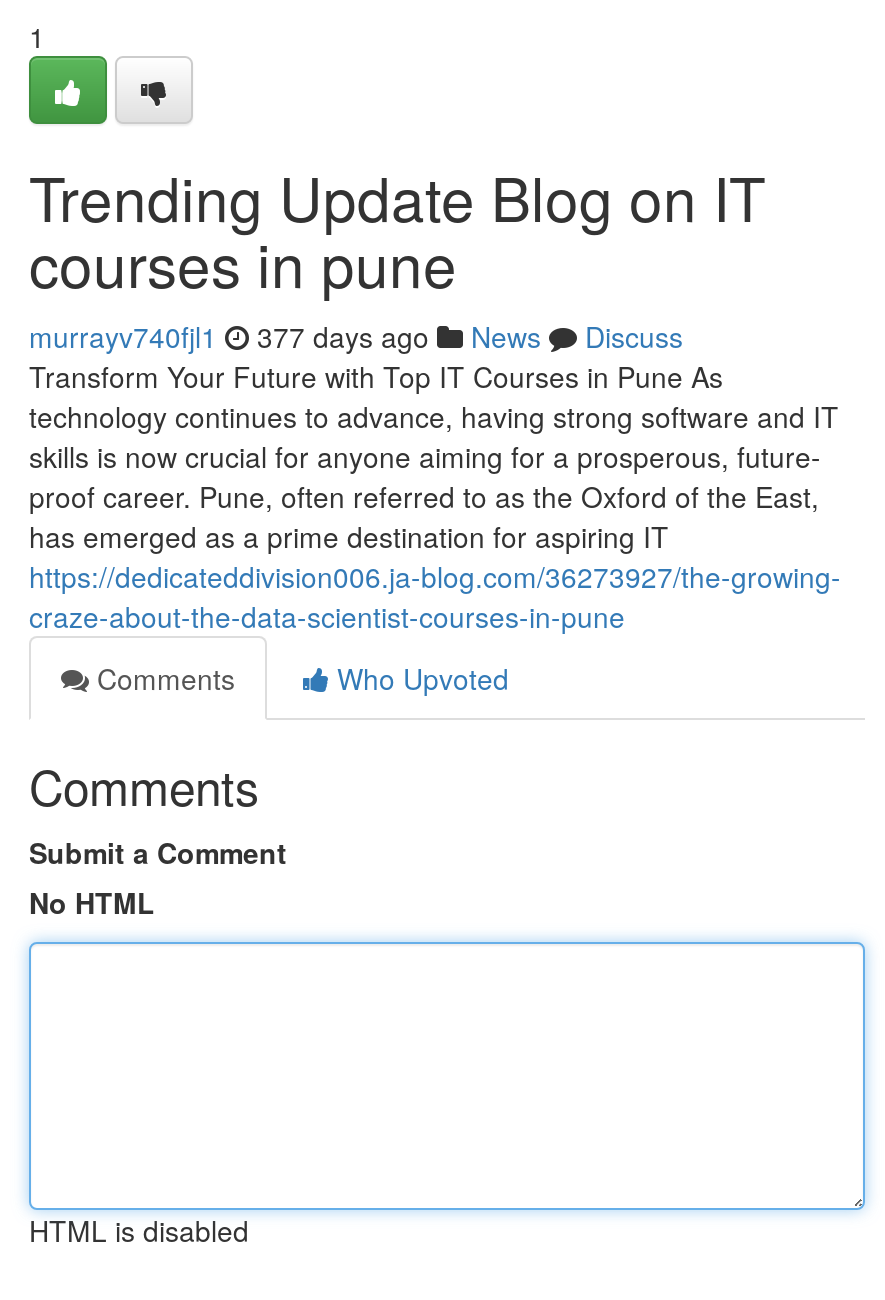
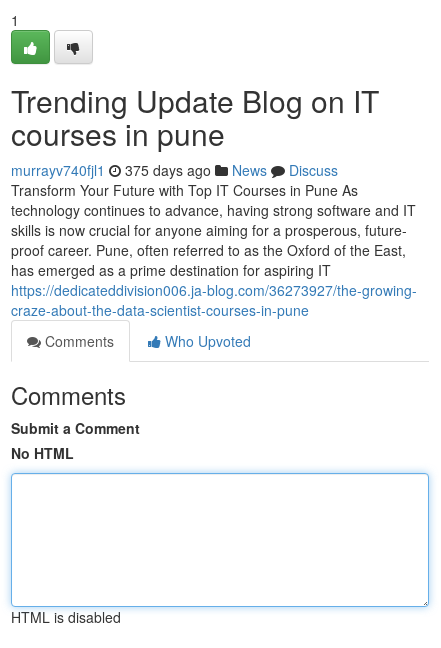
- murrayv740fjl1 377 days ago News Discuss
+ murrayv740fjl1 375 days ago News Discuss
